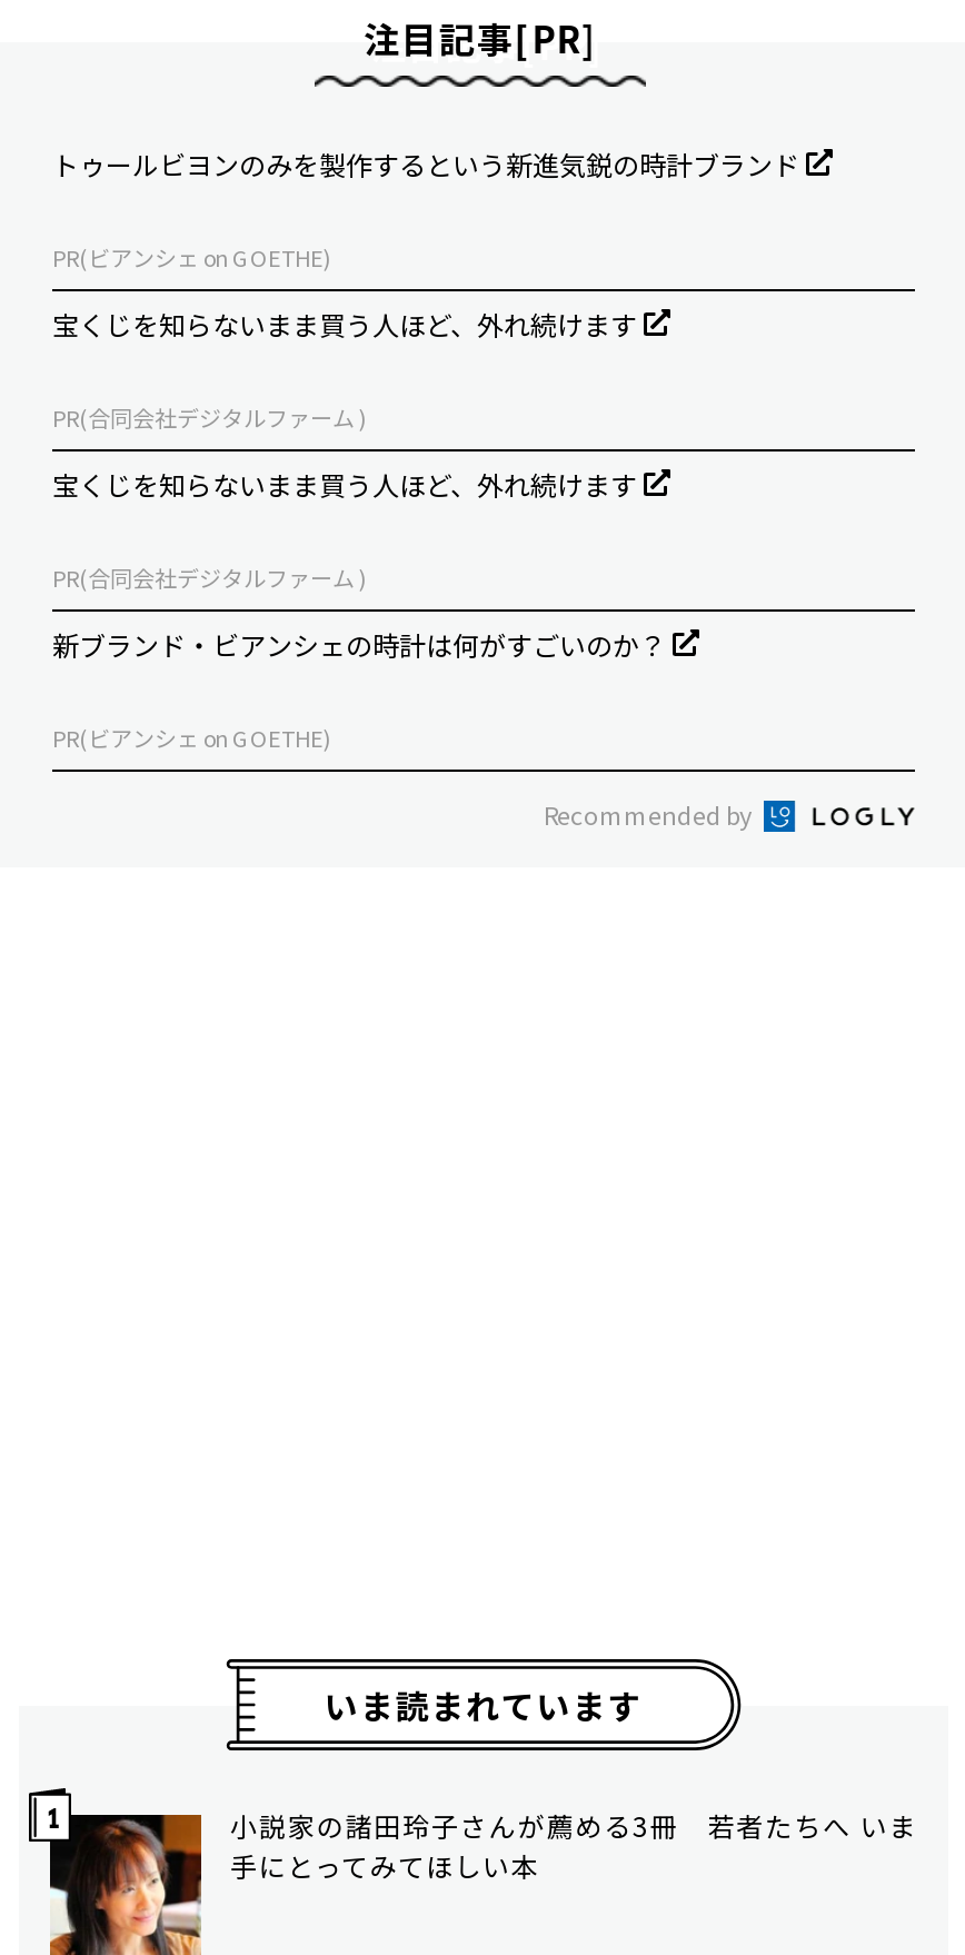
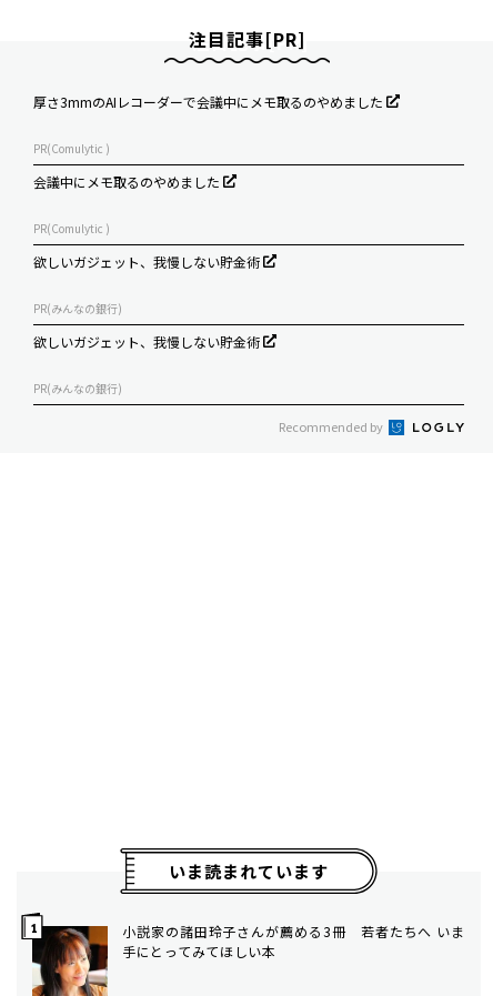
- トゥールビヨンのみを製作するという新進気鋭の時計ブランド
+ 厚さ3mmのAIレコーダーで会議中にメモ取るのやめました

- PR(ビアンシェ on GOETHE)
+ PR(Comulytic )

- 宝くじを知らないまま買う人ほど、外れ続けます
+ 会議中にメモ取るのやめました

- PR(合同会社デジタルファーム )
+ PR(Comulytic )

- 宝くじを知らないまま買う人ほど、外れ続けます
+ 欲しいガジェット、我慢しない貯金術

- PR(合同会社デジタルファーム )
+ PR(みんなの銀行)

- 新ブランド・ビアンシェの時計は何がすごいのか？
+ 欲しいガジェット、我慢しない貯金術

- PR(ビアンシェ on GOETHE)
+ PR(みんなの銀行)
